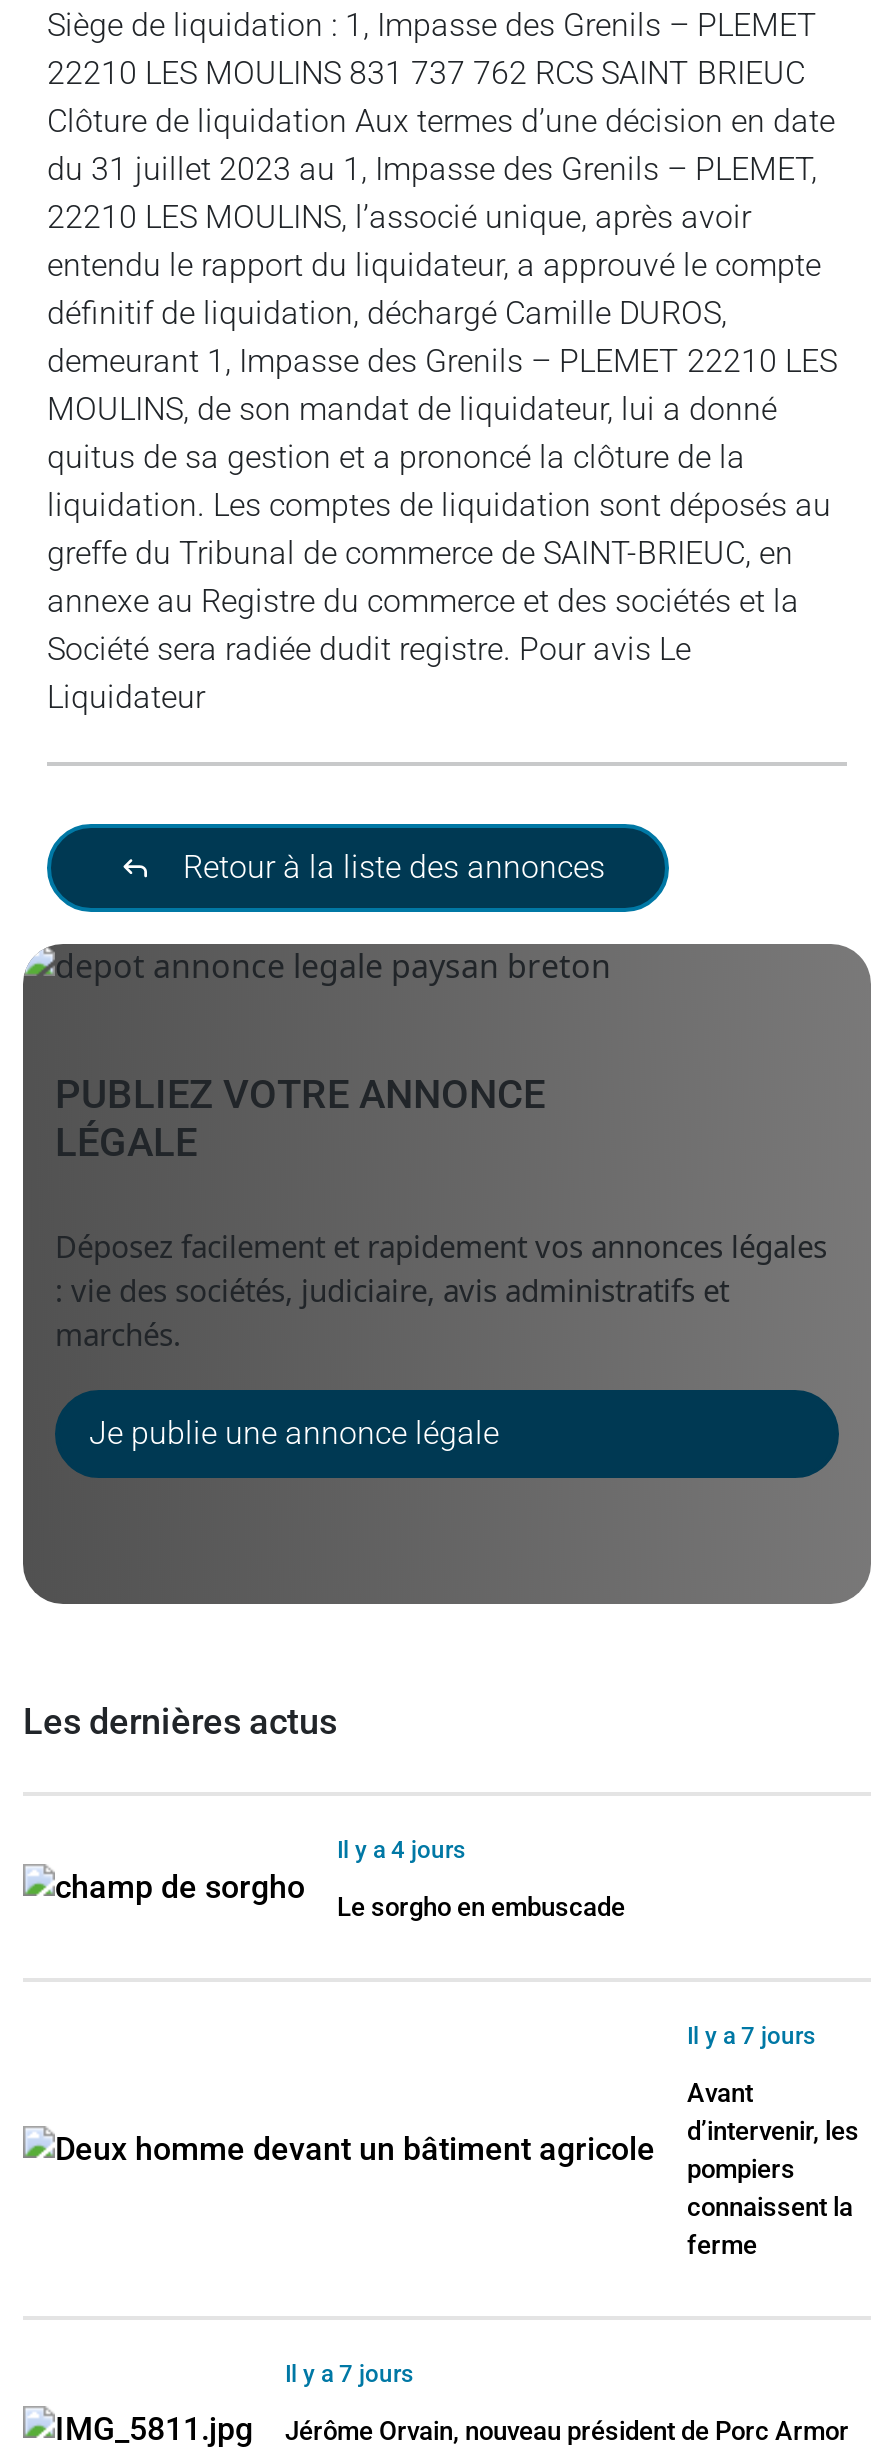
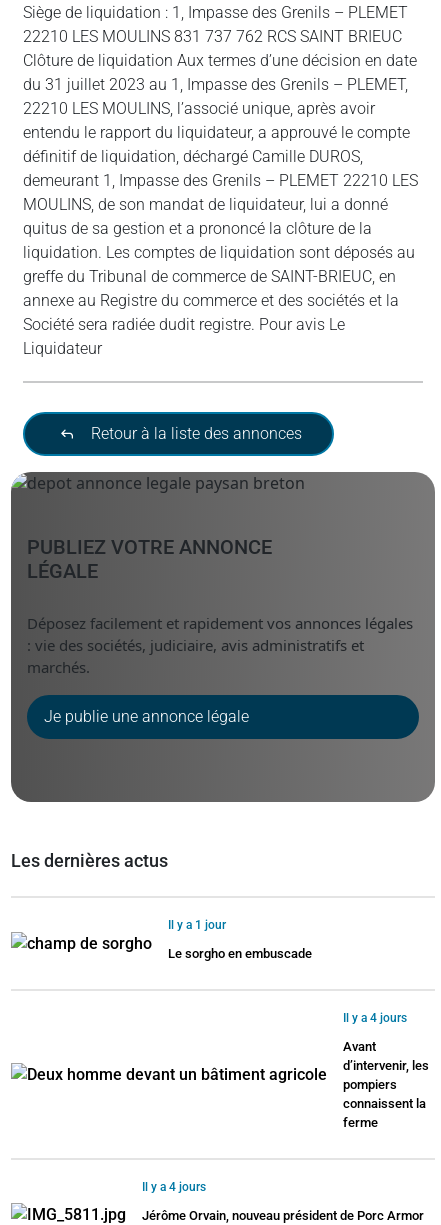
- Il y a 4 jours
+ Il y a 1 jour

- Il y a 7 jours
+ Il y a 4 jours

- Il y a 7 jours
+ Il y a 4 jours
